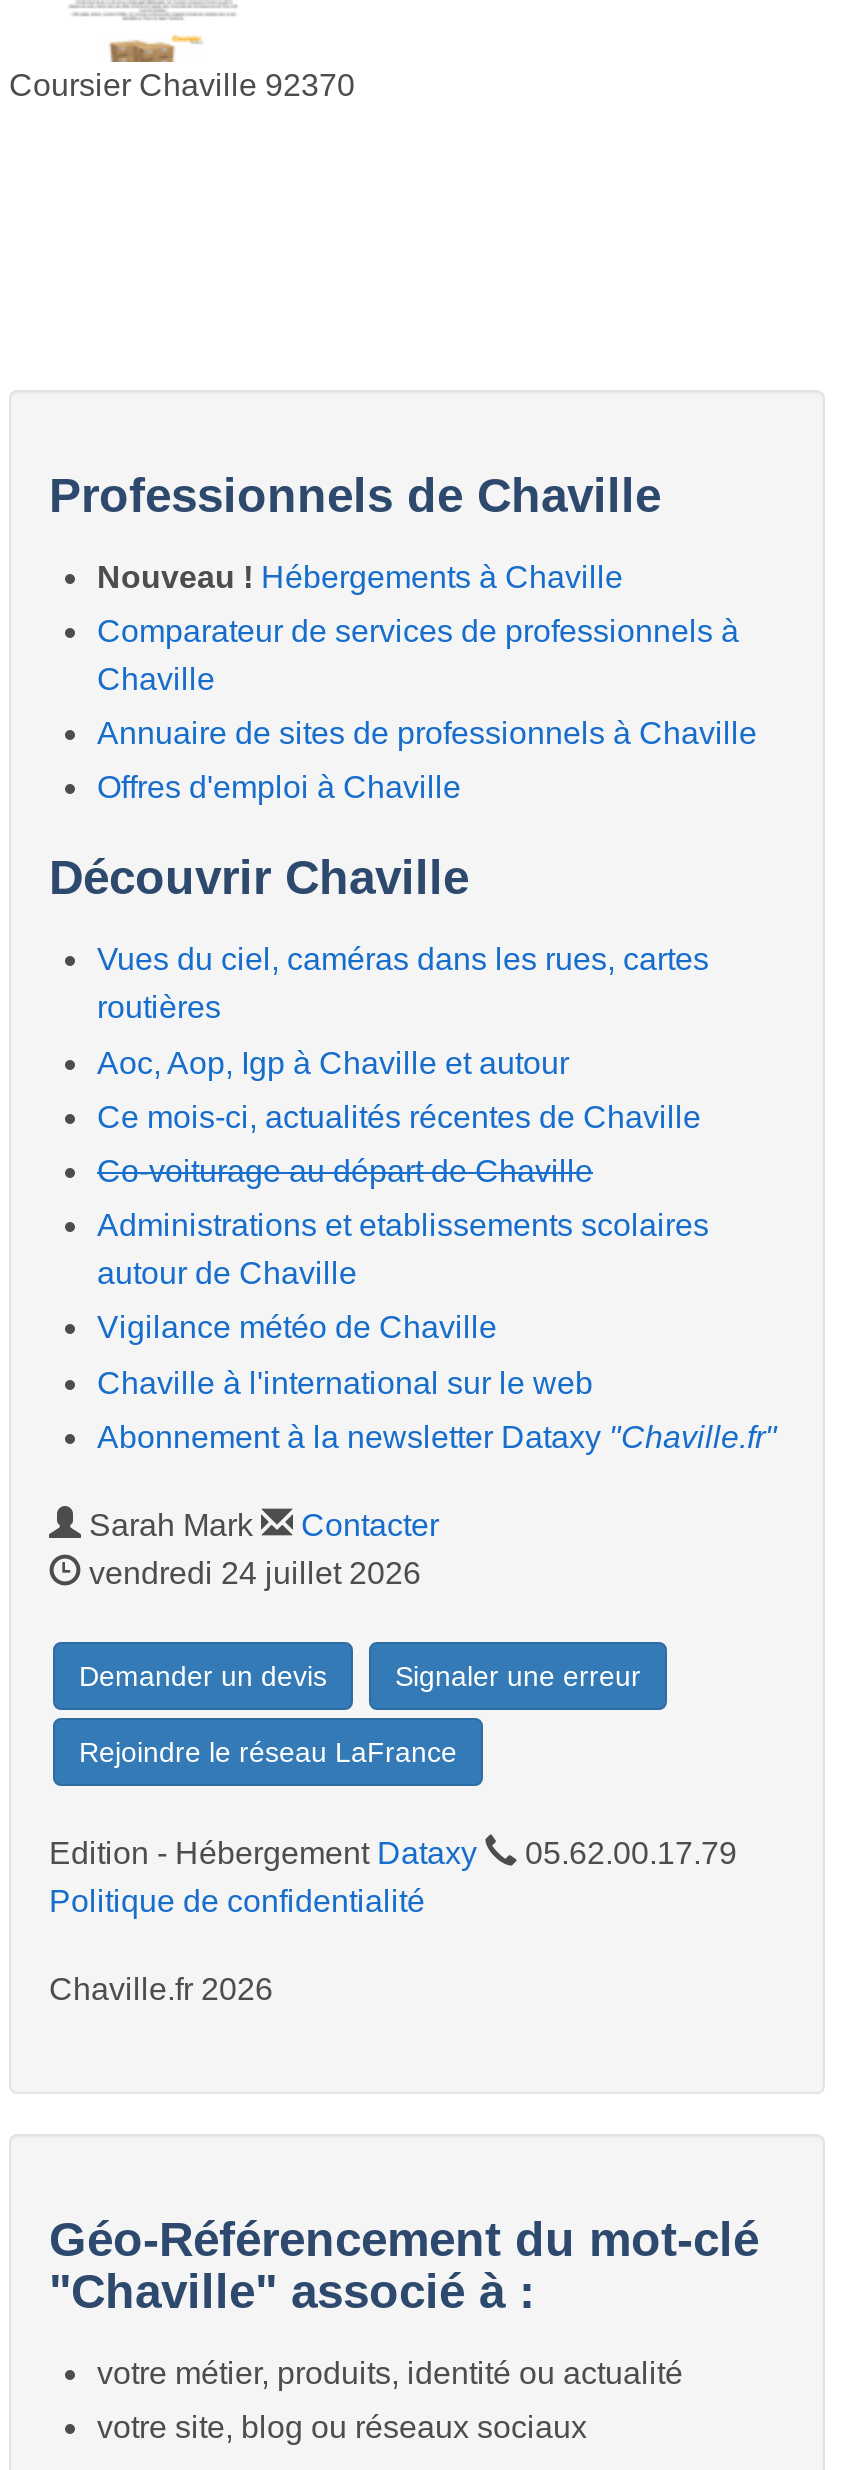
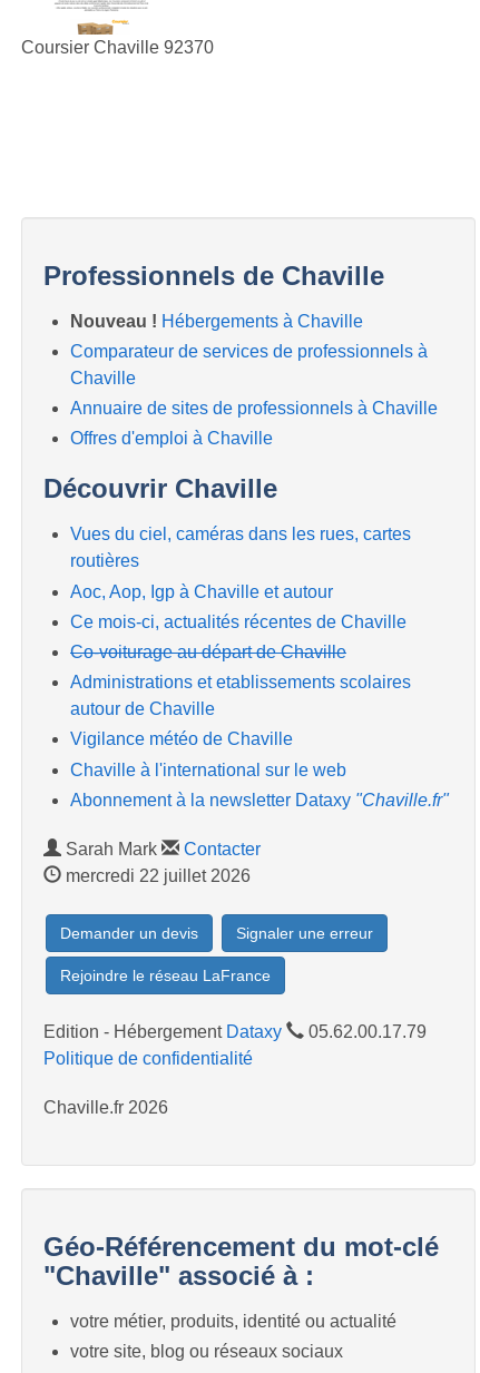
- vendredi 24 juillet 2026
+ mercredi 22 juillet 2026
